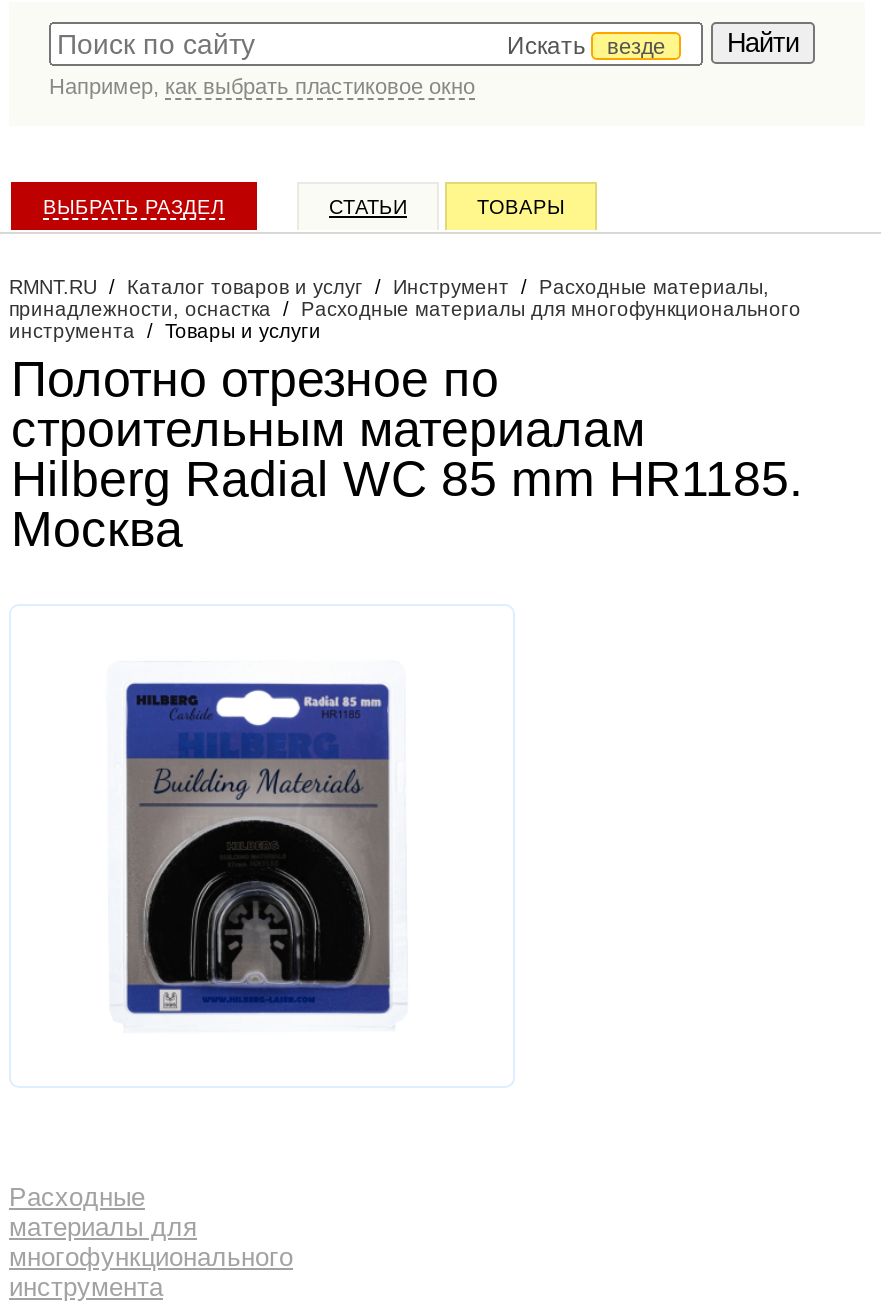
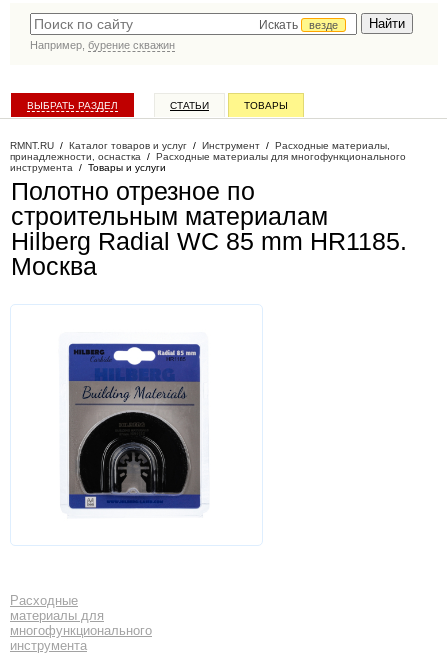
- Например, как выбрать пластиковое окно
+ Например, бурение скважин
